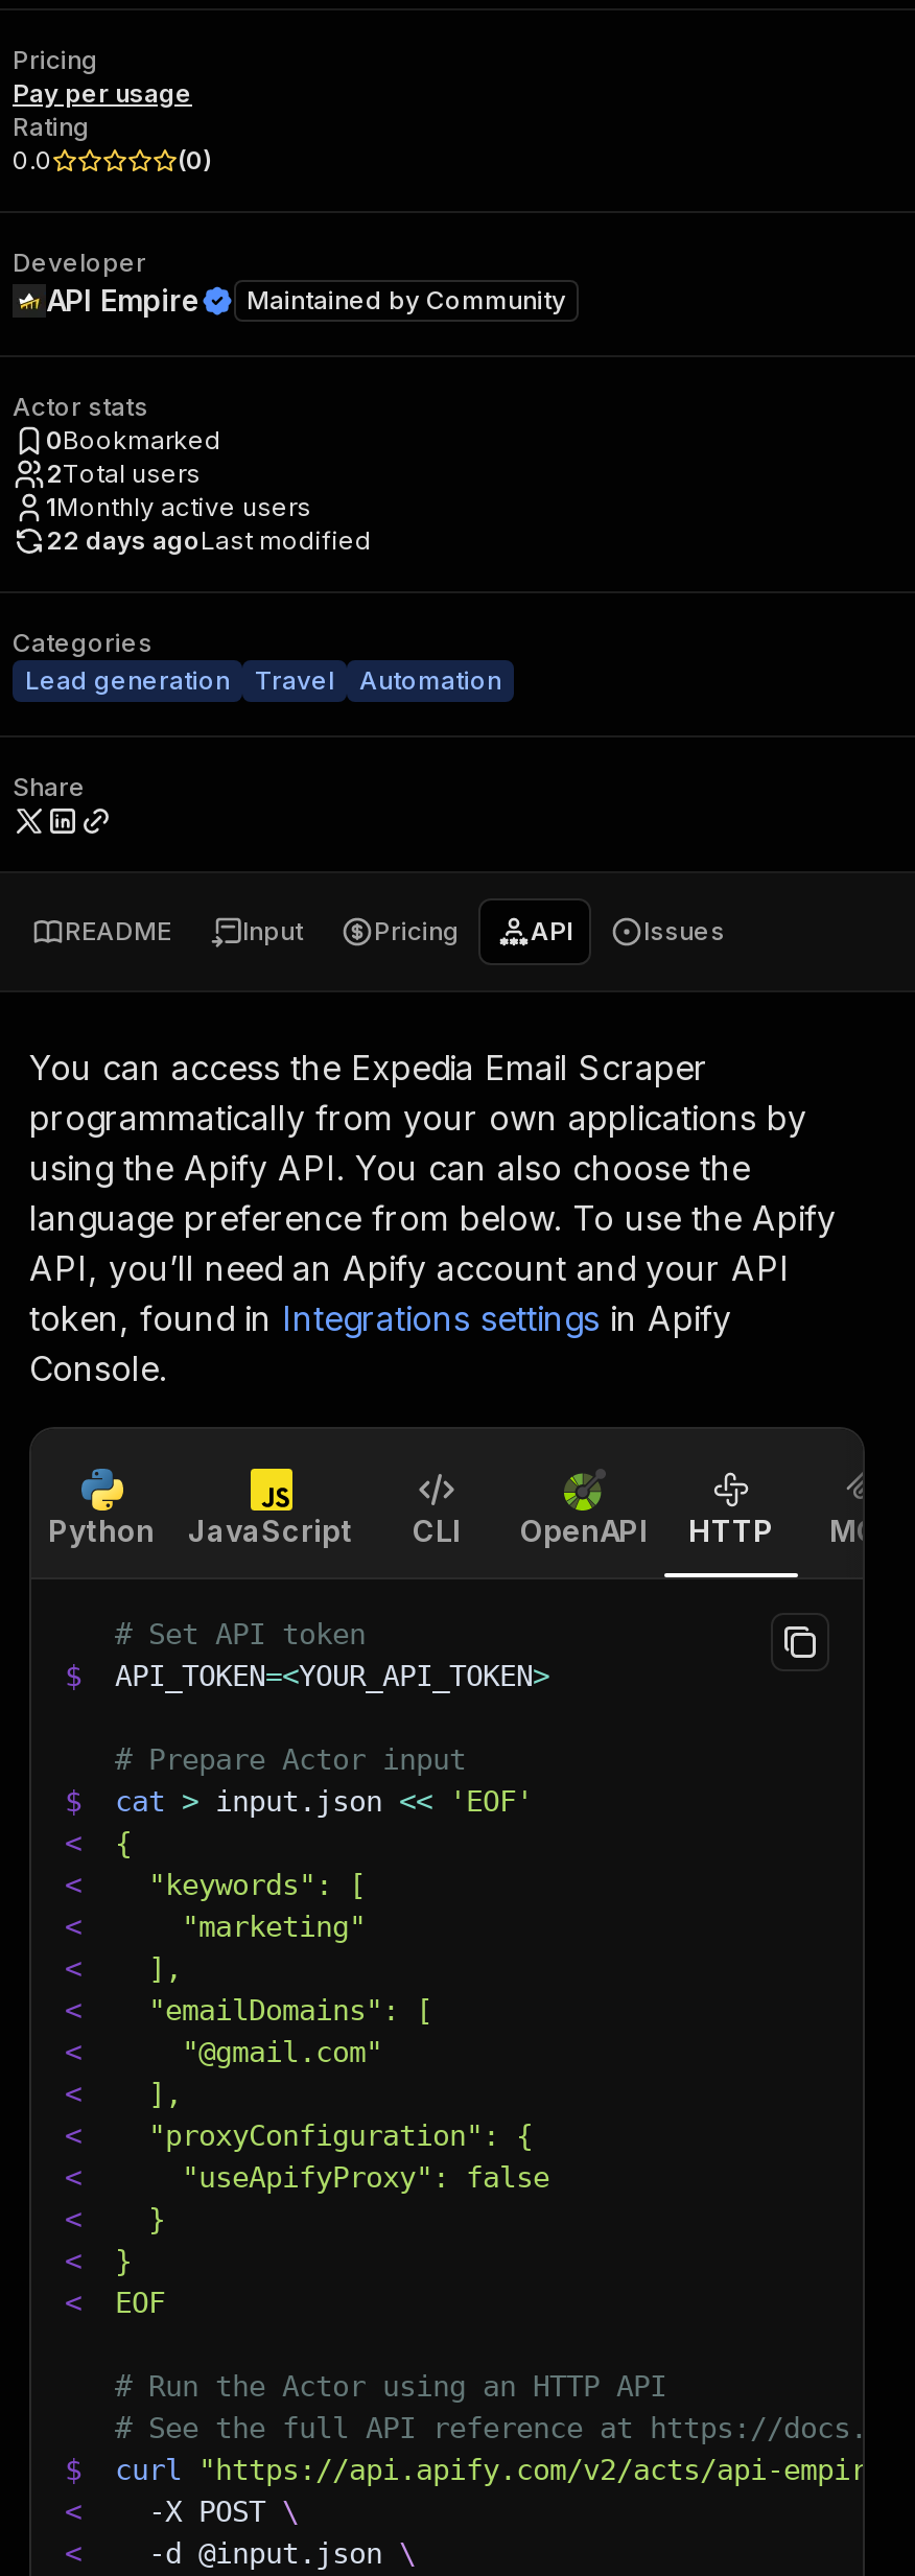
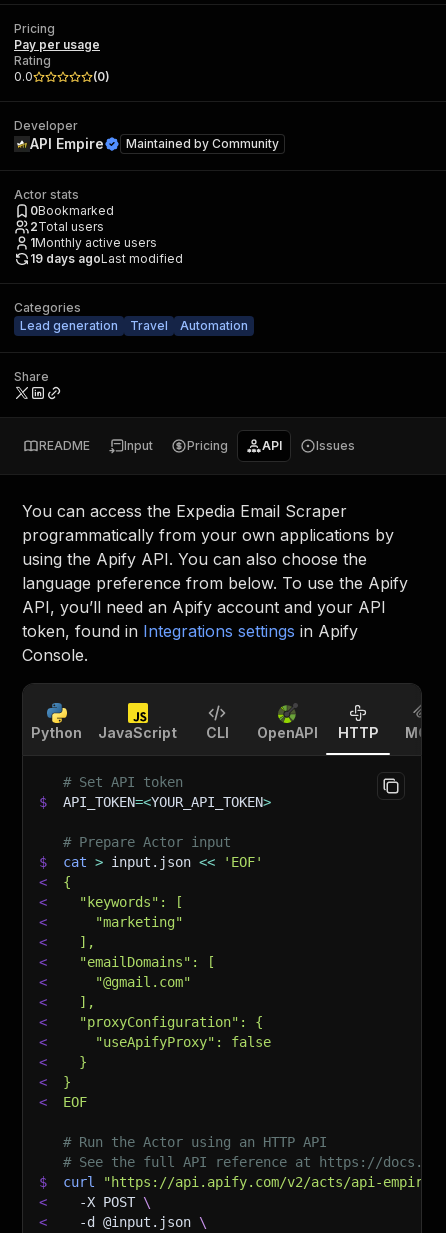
- 22 days agoLast modified
+ 19 days agoLast modified
